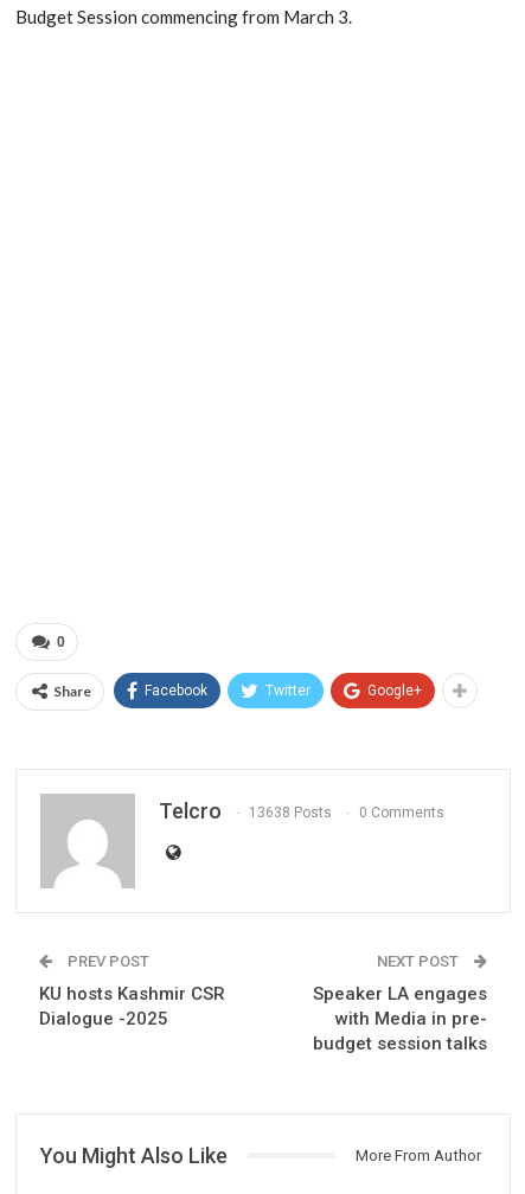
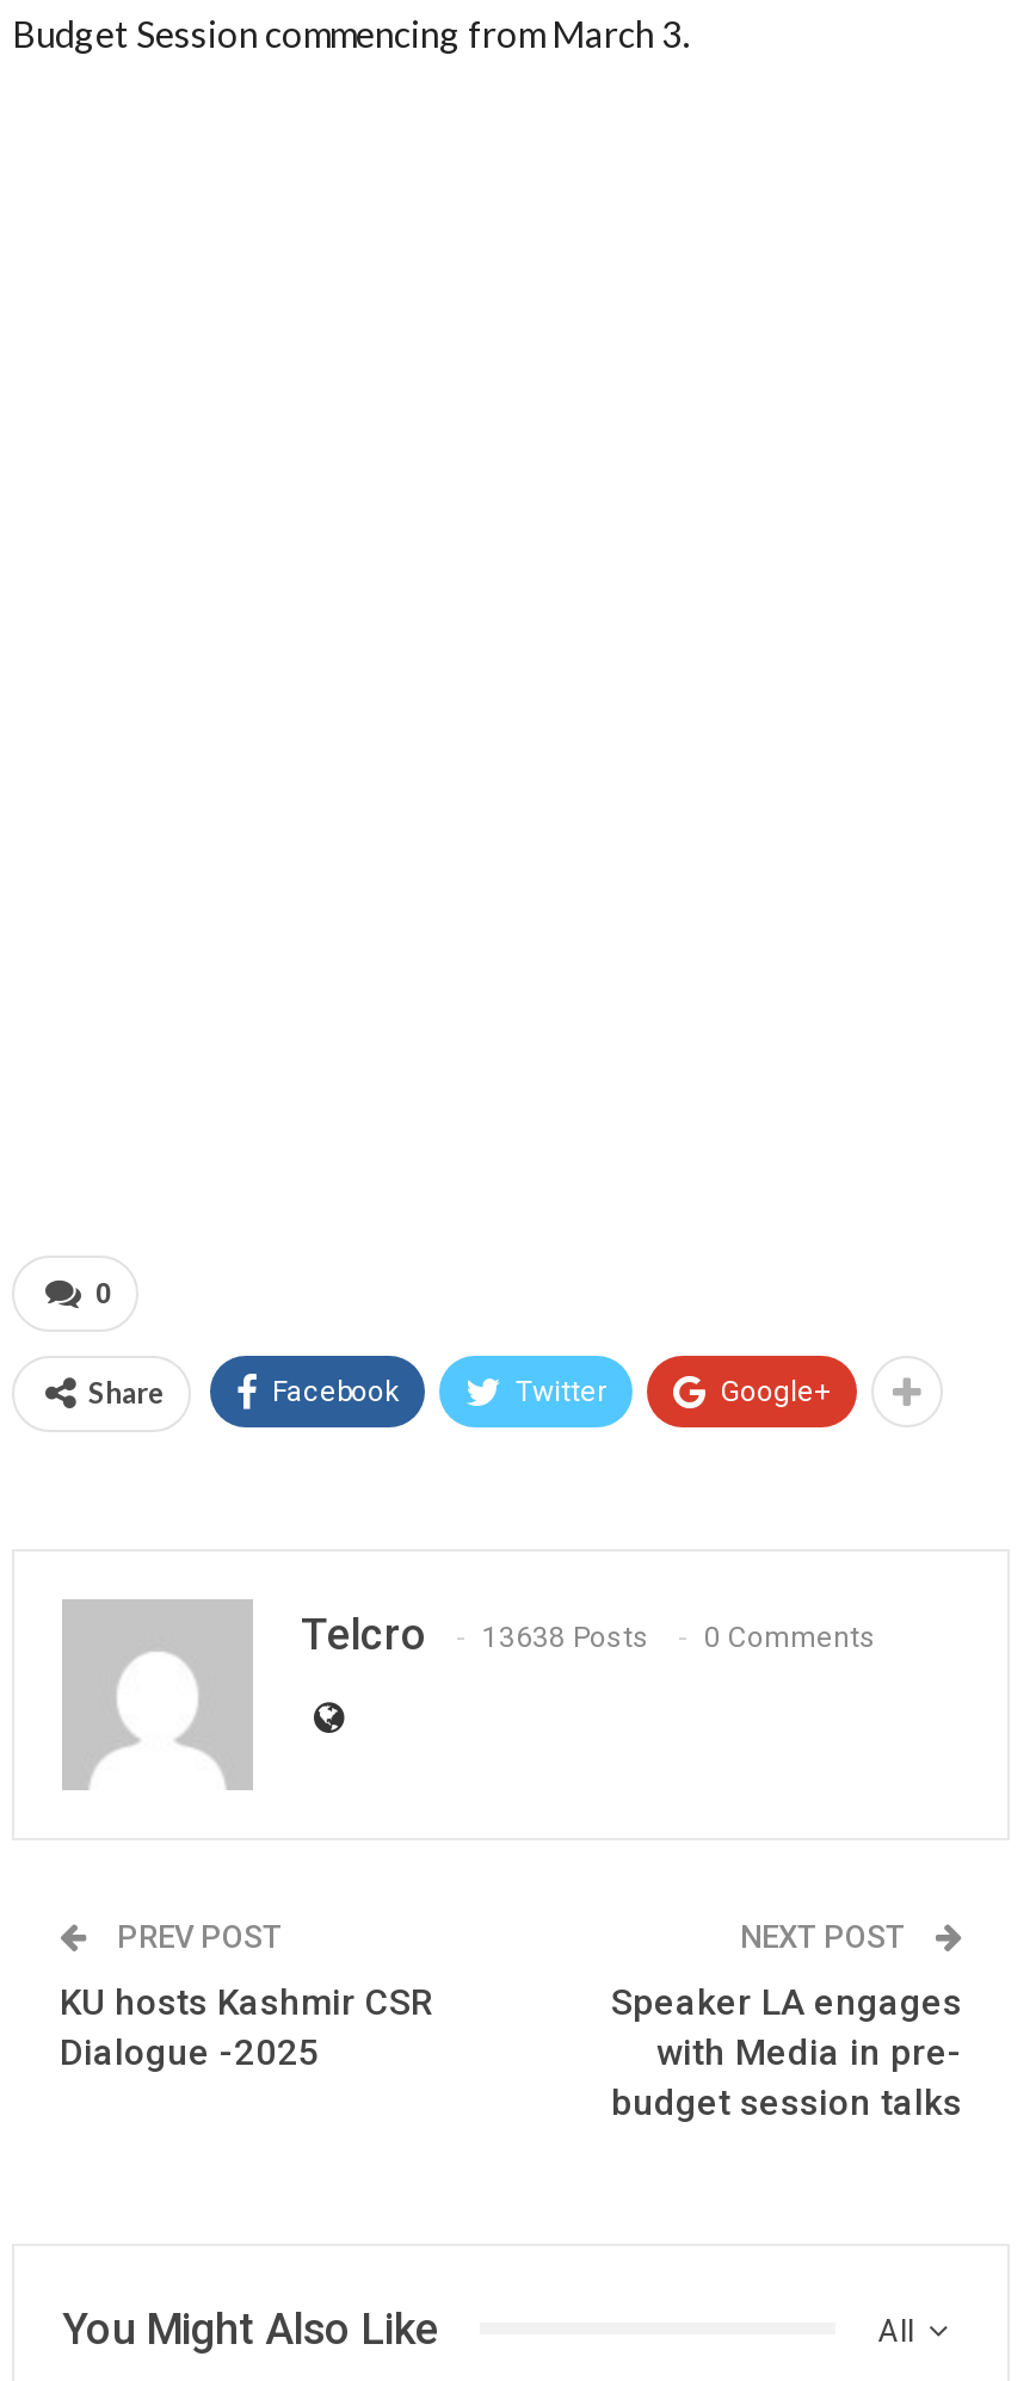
- More From Author

+ All
